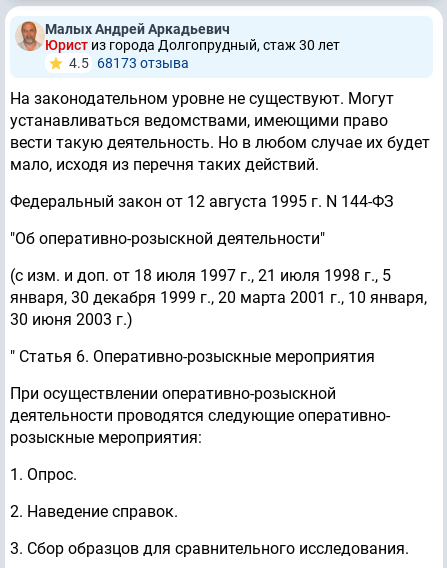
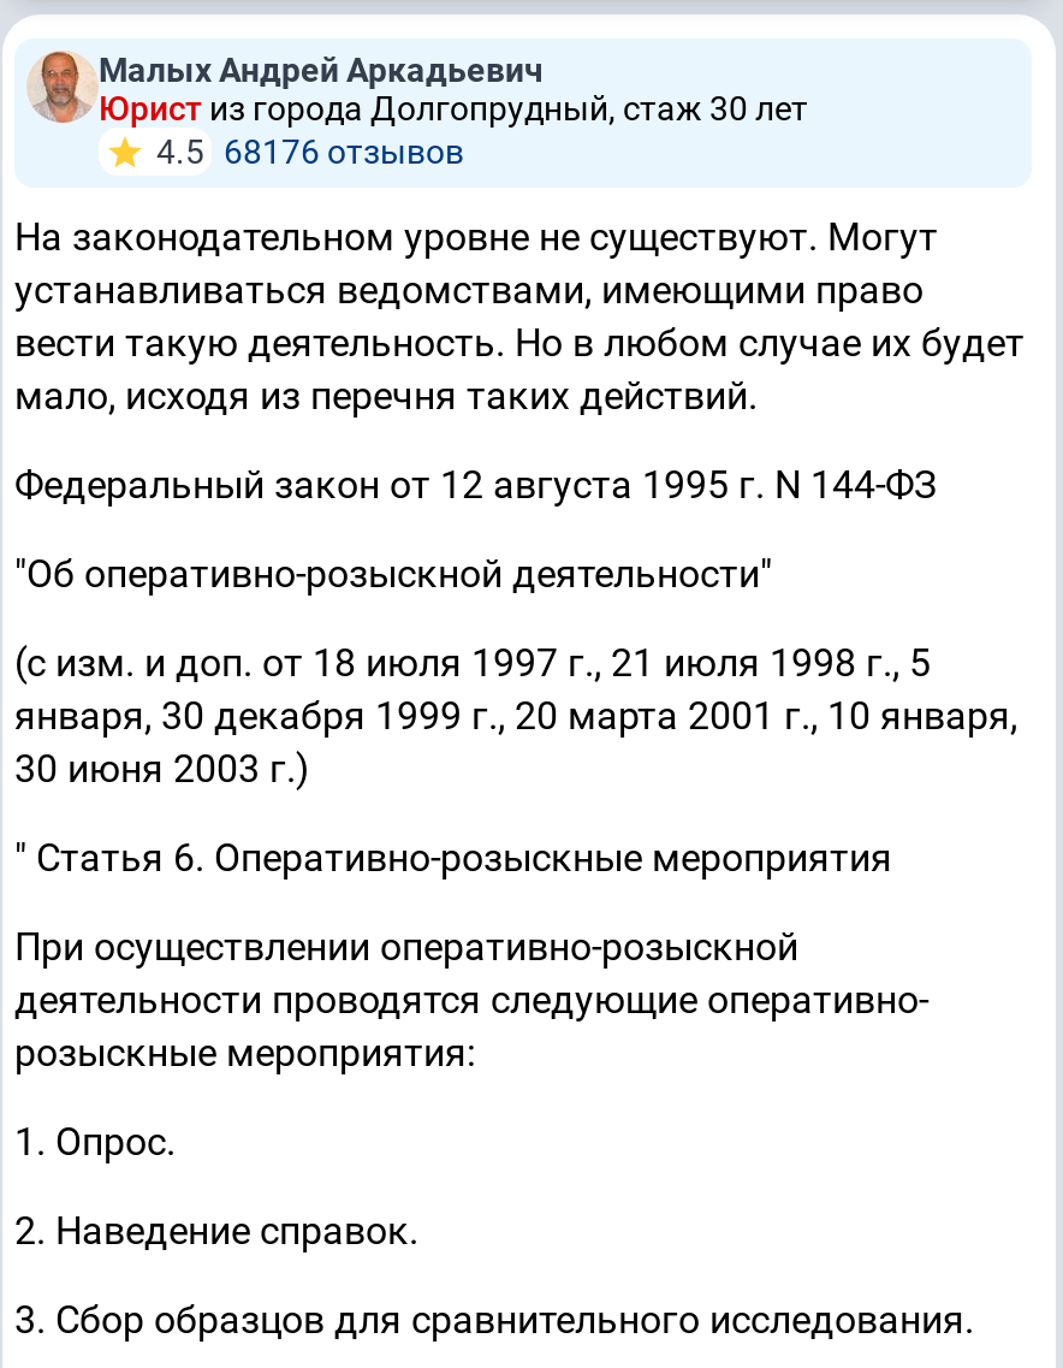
- 4.5 68173 отзывa
+ 4.5 68176 отзывов
